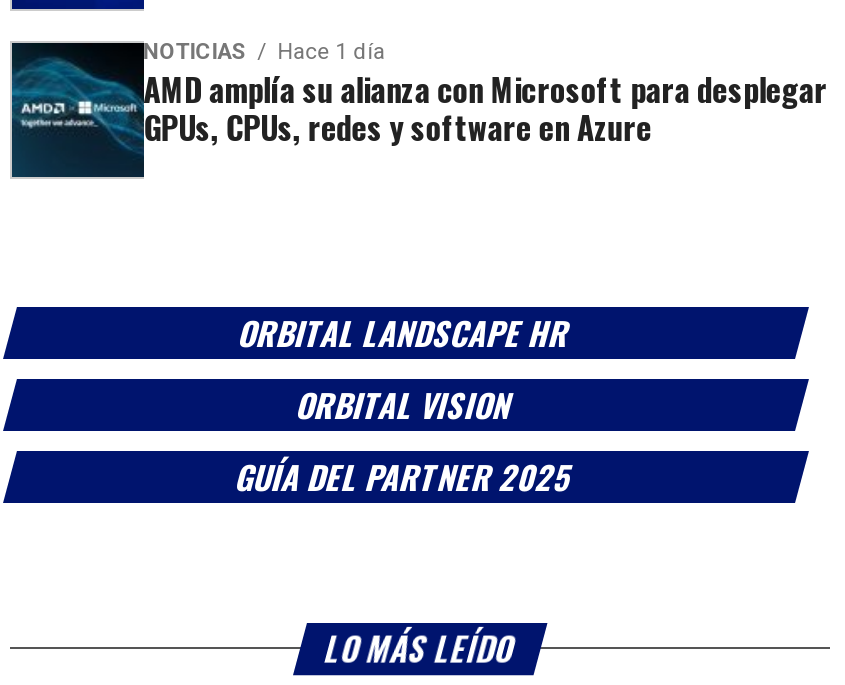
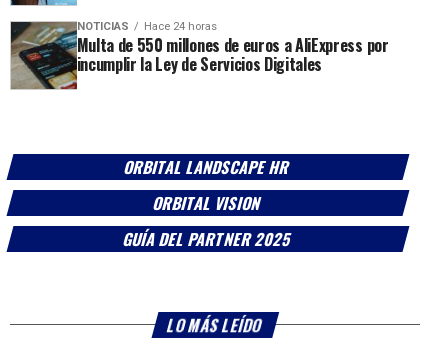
- [image]
- Hace 1 día
- AMD amplía su alianza con Microsoft para desplegar
- GPUs, CPUs, redes y software en Azure
+ [image]
+ Hace 24 horas
+ Multa de 550 millones de euros a AliExpress por
+ incumplir la Ley de Servicios Digitales
